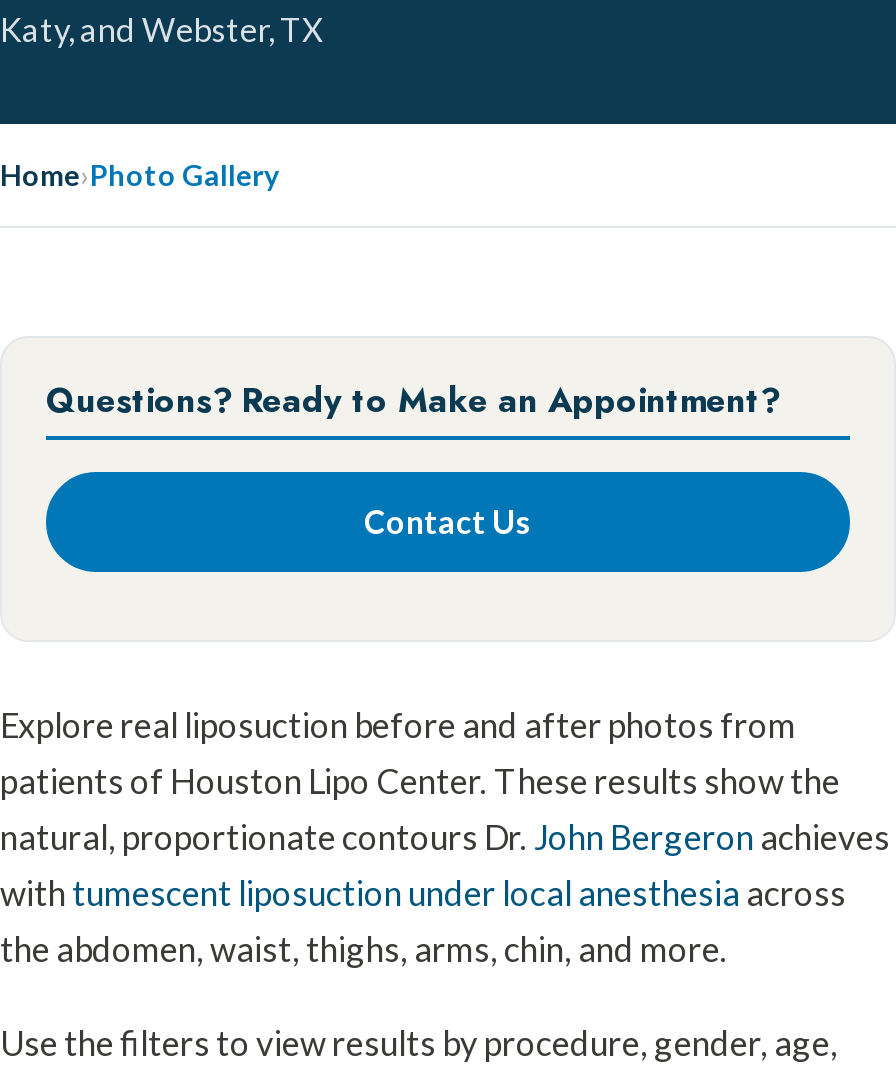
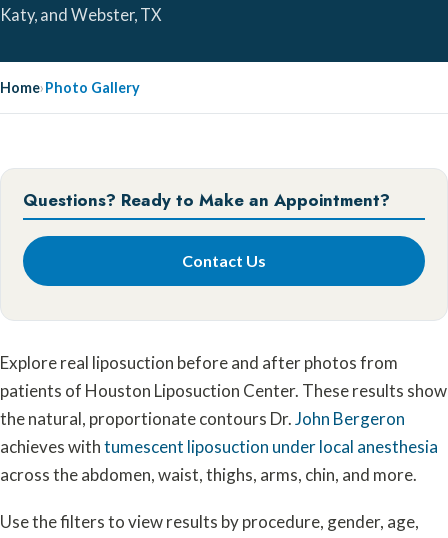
- patients of Houston Lipo Center. These results show the
- natural, proportionate contours Dr. John Bergeron achieves
- with tumescent liposuction under local anesthesia across
- the abdomen, waist, thighs, arms, chin, and more.
+ patients of Houston Liposuction Center. These results show
+ the natural, proportionate contours Dr. John Bergeron
+ achieves with tumescent liposuction under local anesthesia
+ across the abdomen, waist, thighs, arms, chin, and more.
